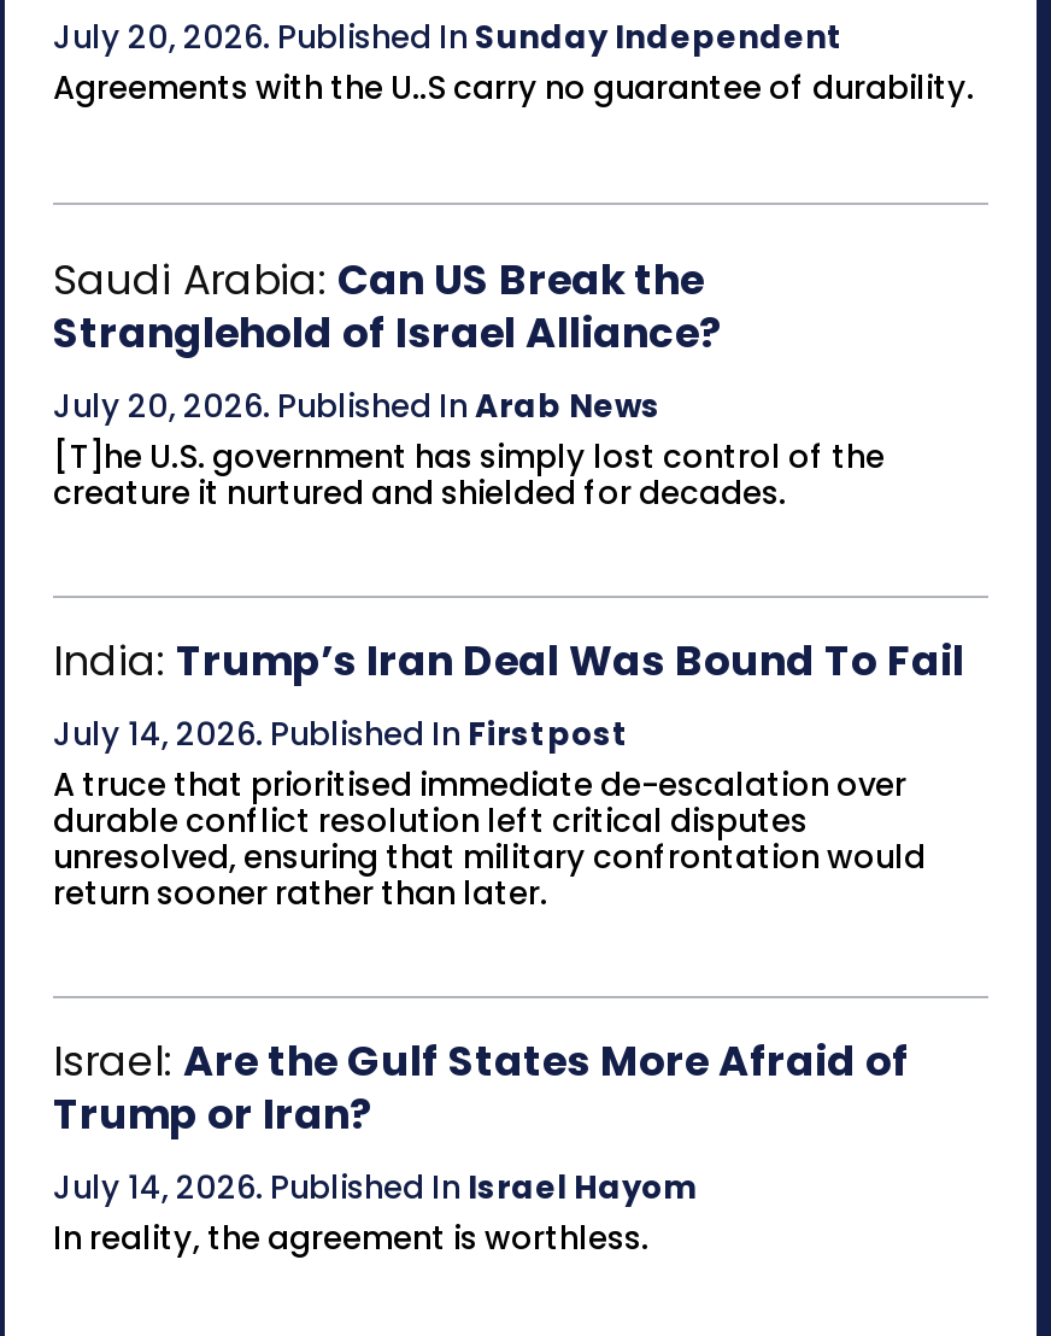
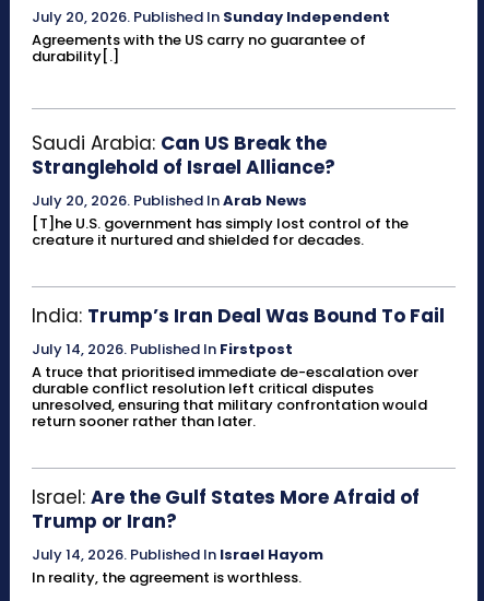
- Agreements with the U..S carry no guarantee of durability.
+ Agreements with the US carry no guarantee of
+ durability[.]
